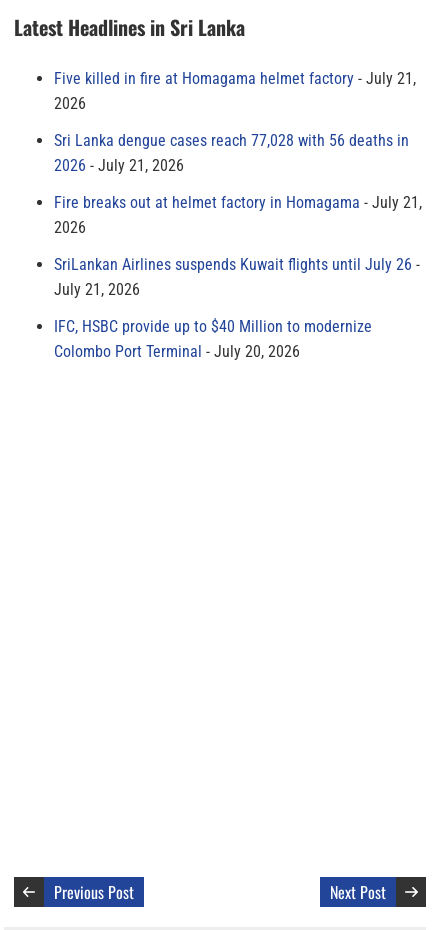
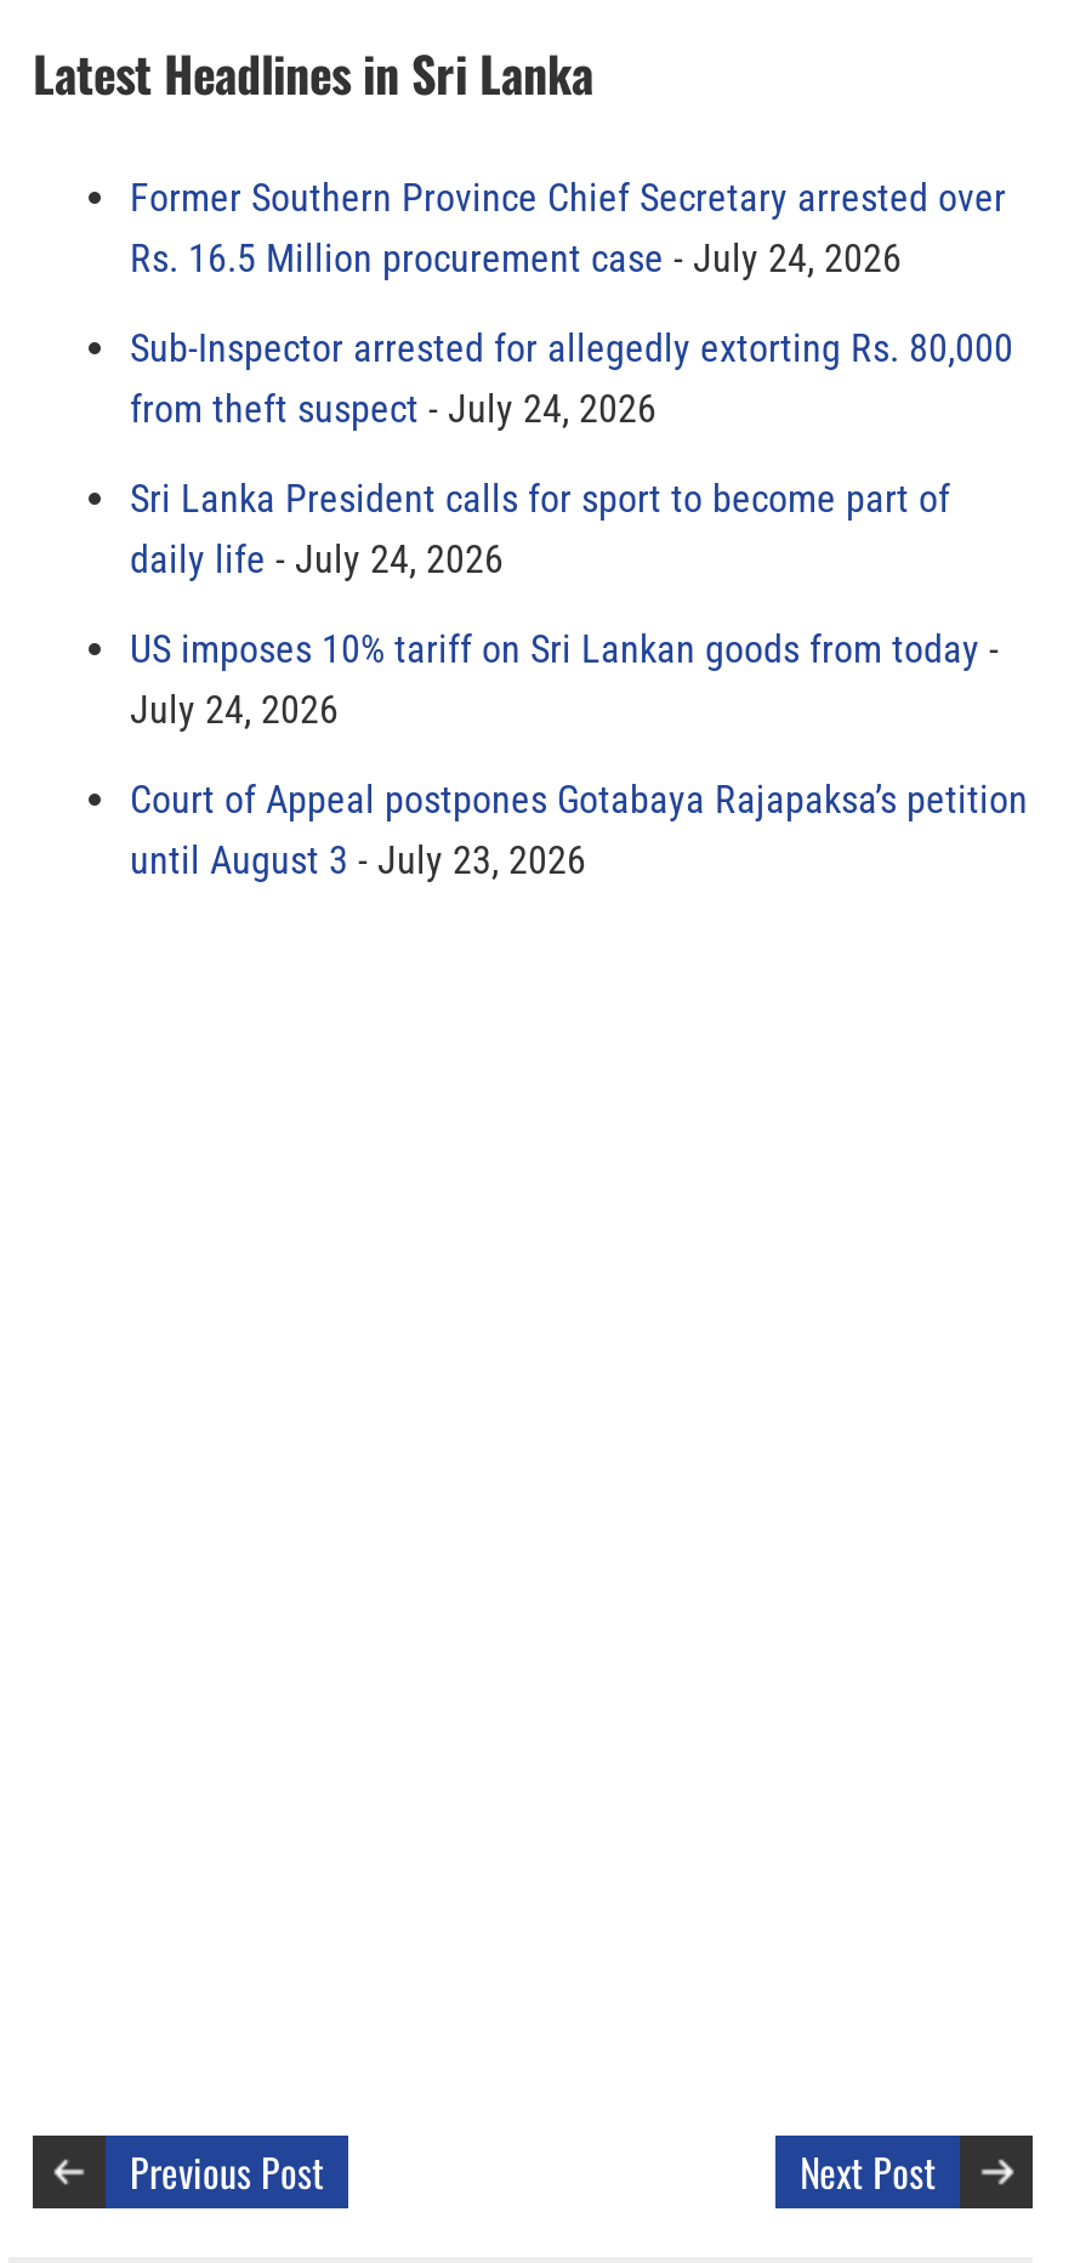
- Five killed in fire at Homagama helmet factory
- July 21,
- 2026
+ Former Southern Province Chief Secretary arrested over
+ Rs. 16.5 Million procurement case
+ July 24, 2026

- Sri Lanka dengue cases reach 77,028 with 56 deaths in
- 2026
- July 21, 2026
+ Sub-Inspector arrested for allegedly extorting Rs. 80,000
+ from theft suspect
+ July 24, 2026

- Fire breaks out at helmet factory in Homagama
- July 21,
- 2026
+ Sri Lanka President calls for sport to become part of
+ daily life
+ July 24, 2026

- SriLankan Airlines suspends Kuwait flights until July 26
- July 21, 2026
+ US imposes 10% tariff on Sri Lankan goods from today
+ July 24, 2026

- IFC, HSBC provide up to $40 Million to modernize
- Colombo Port Terminal
- July 20, 2026
+ Court of Appeal postpones Gotabaya Rajapaksa’s petition
+ until August 3
+ July 23, 2026
